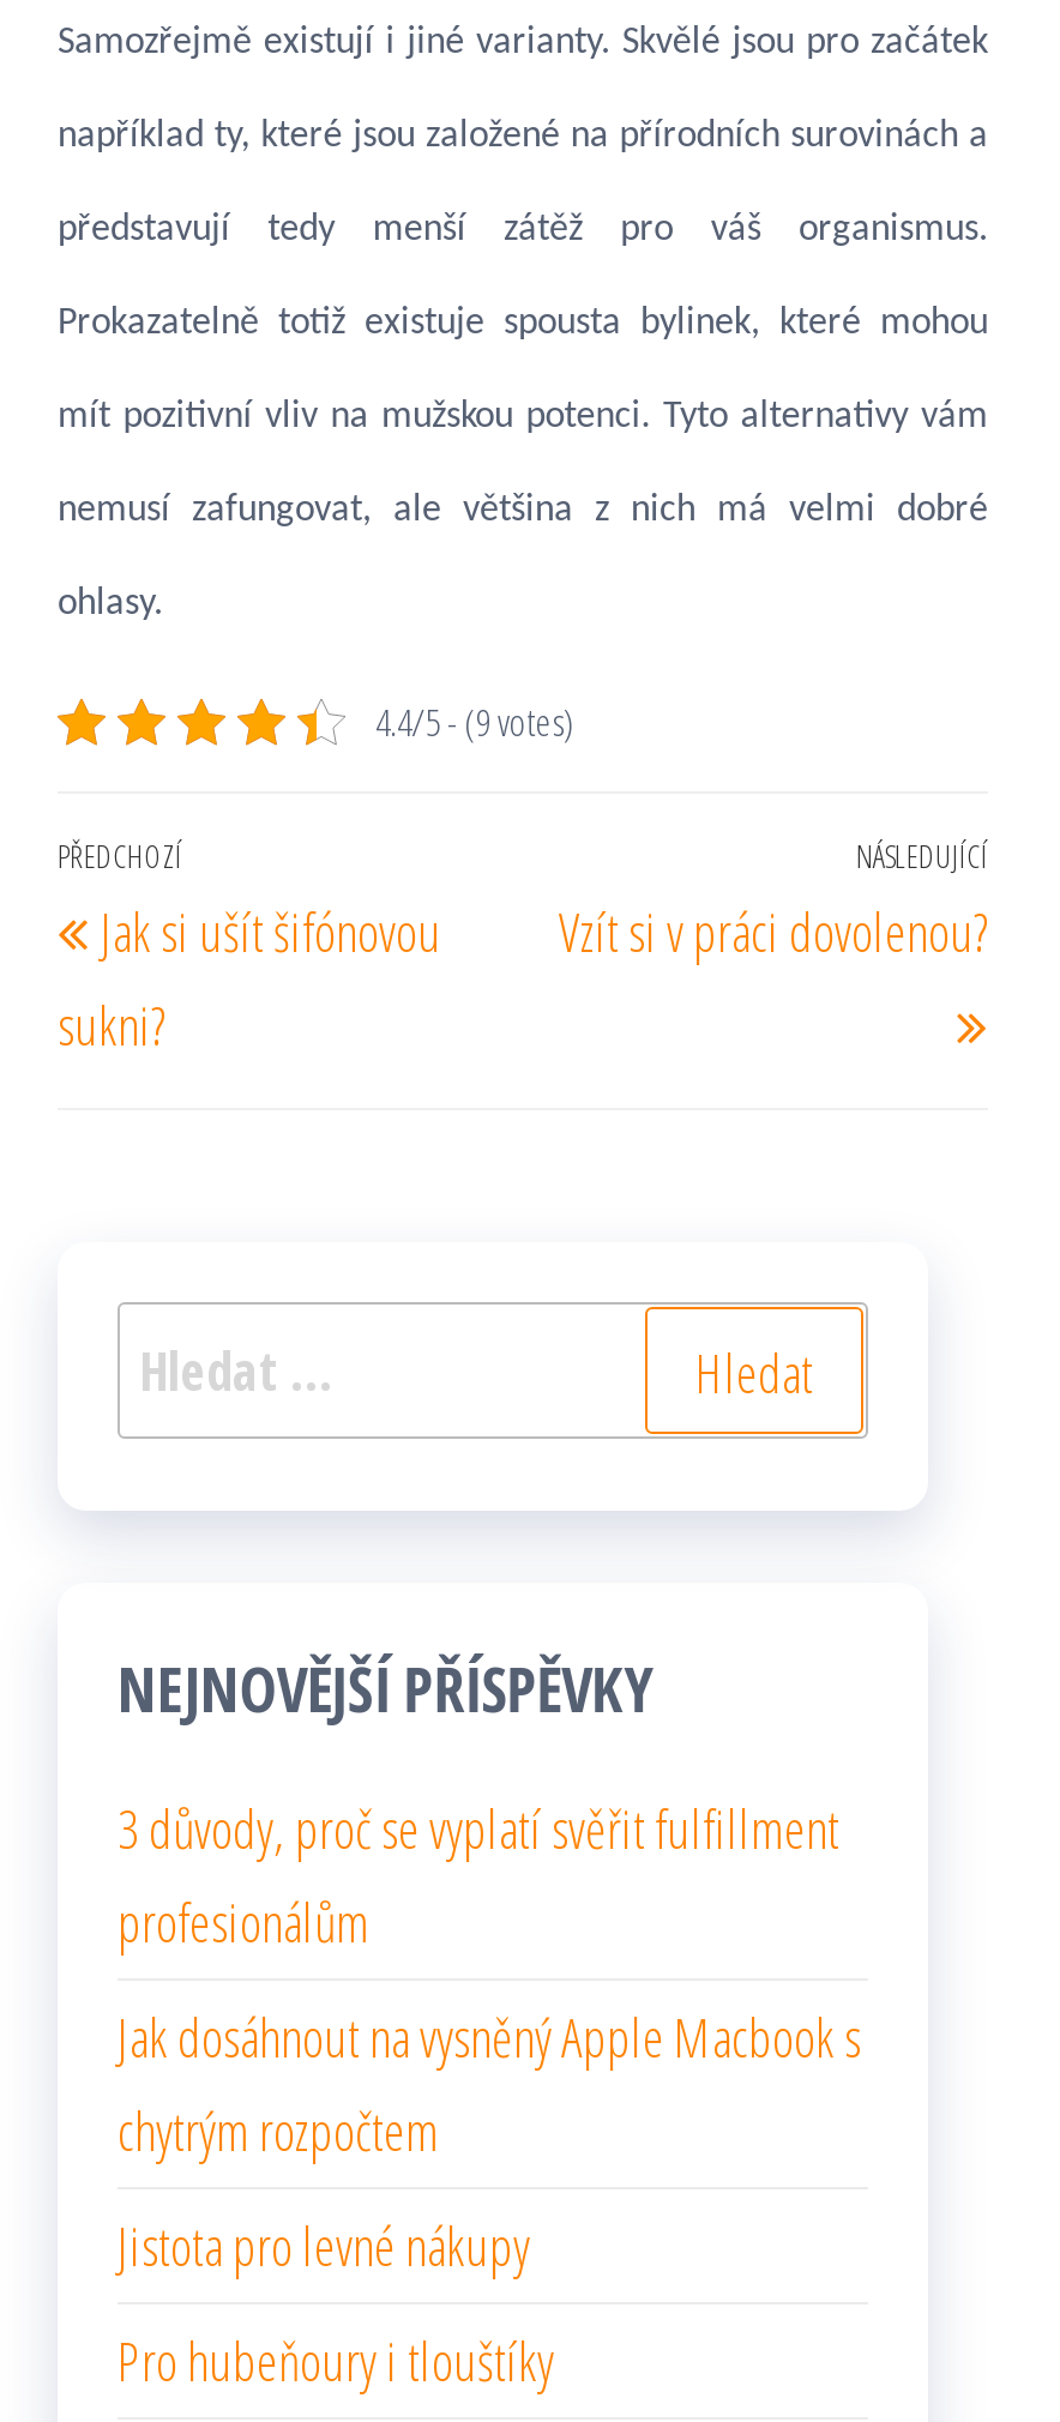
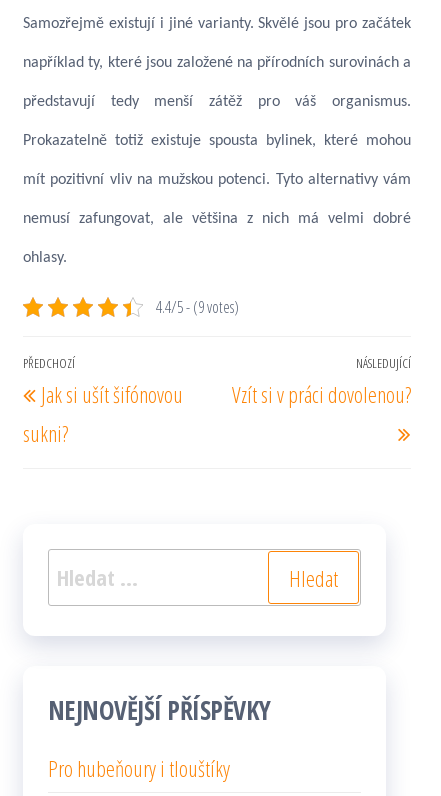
- 3 důvody, proč se vyplatí svěřit fulfillment
- profesionálům
- Jak dosáhnout na vysněný Apple Macbook s
- chytrým rozpočtem
- Jistota pro levné nákupy
